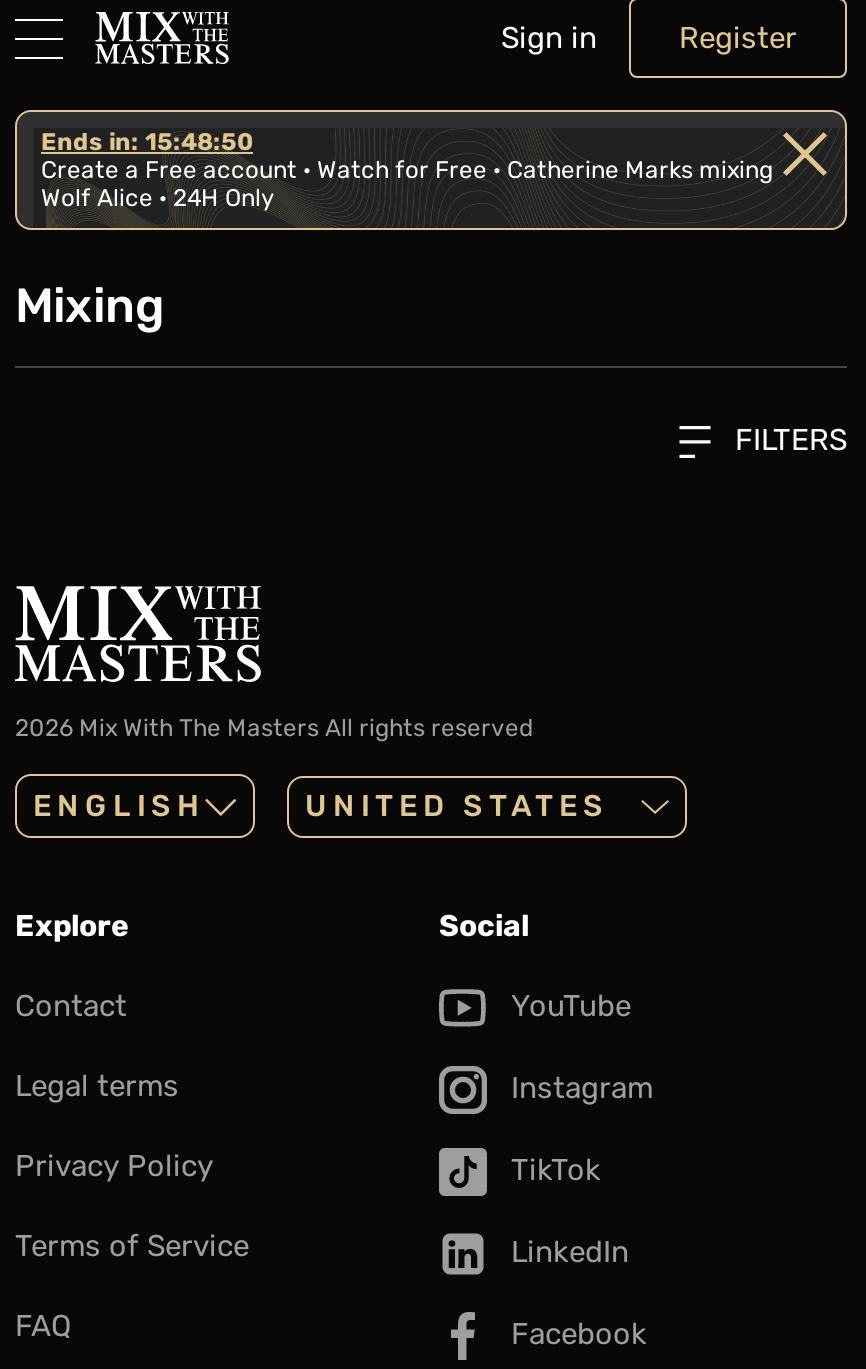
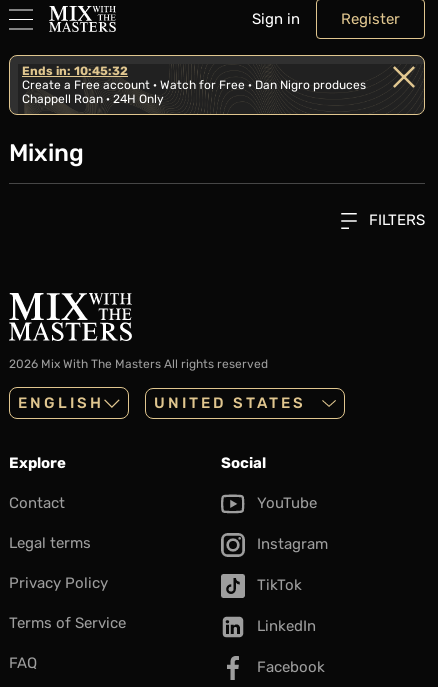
- Ends in: 15:48:50
+ Ends in: 10:45:32

- Create a Free account · Watch for Free · Catherine Marks mixing
+ Create a Free account · Watch for Free · Dan Nigro produces

- Wolf Alice · 24H Only
+ Chappell Roan · 24H Only
